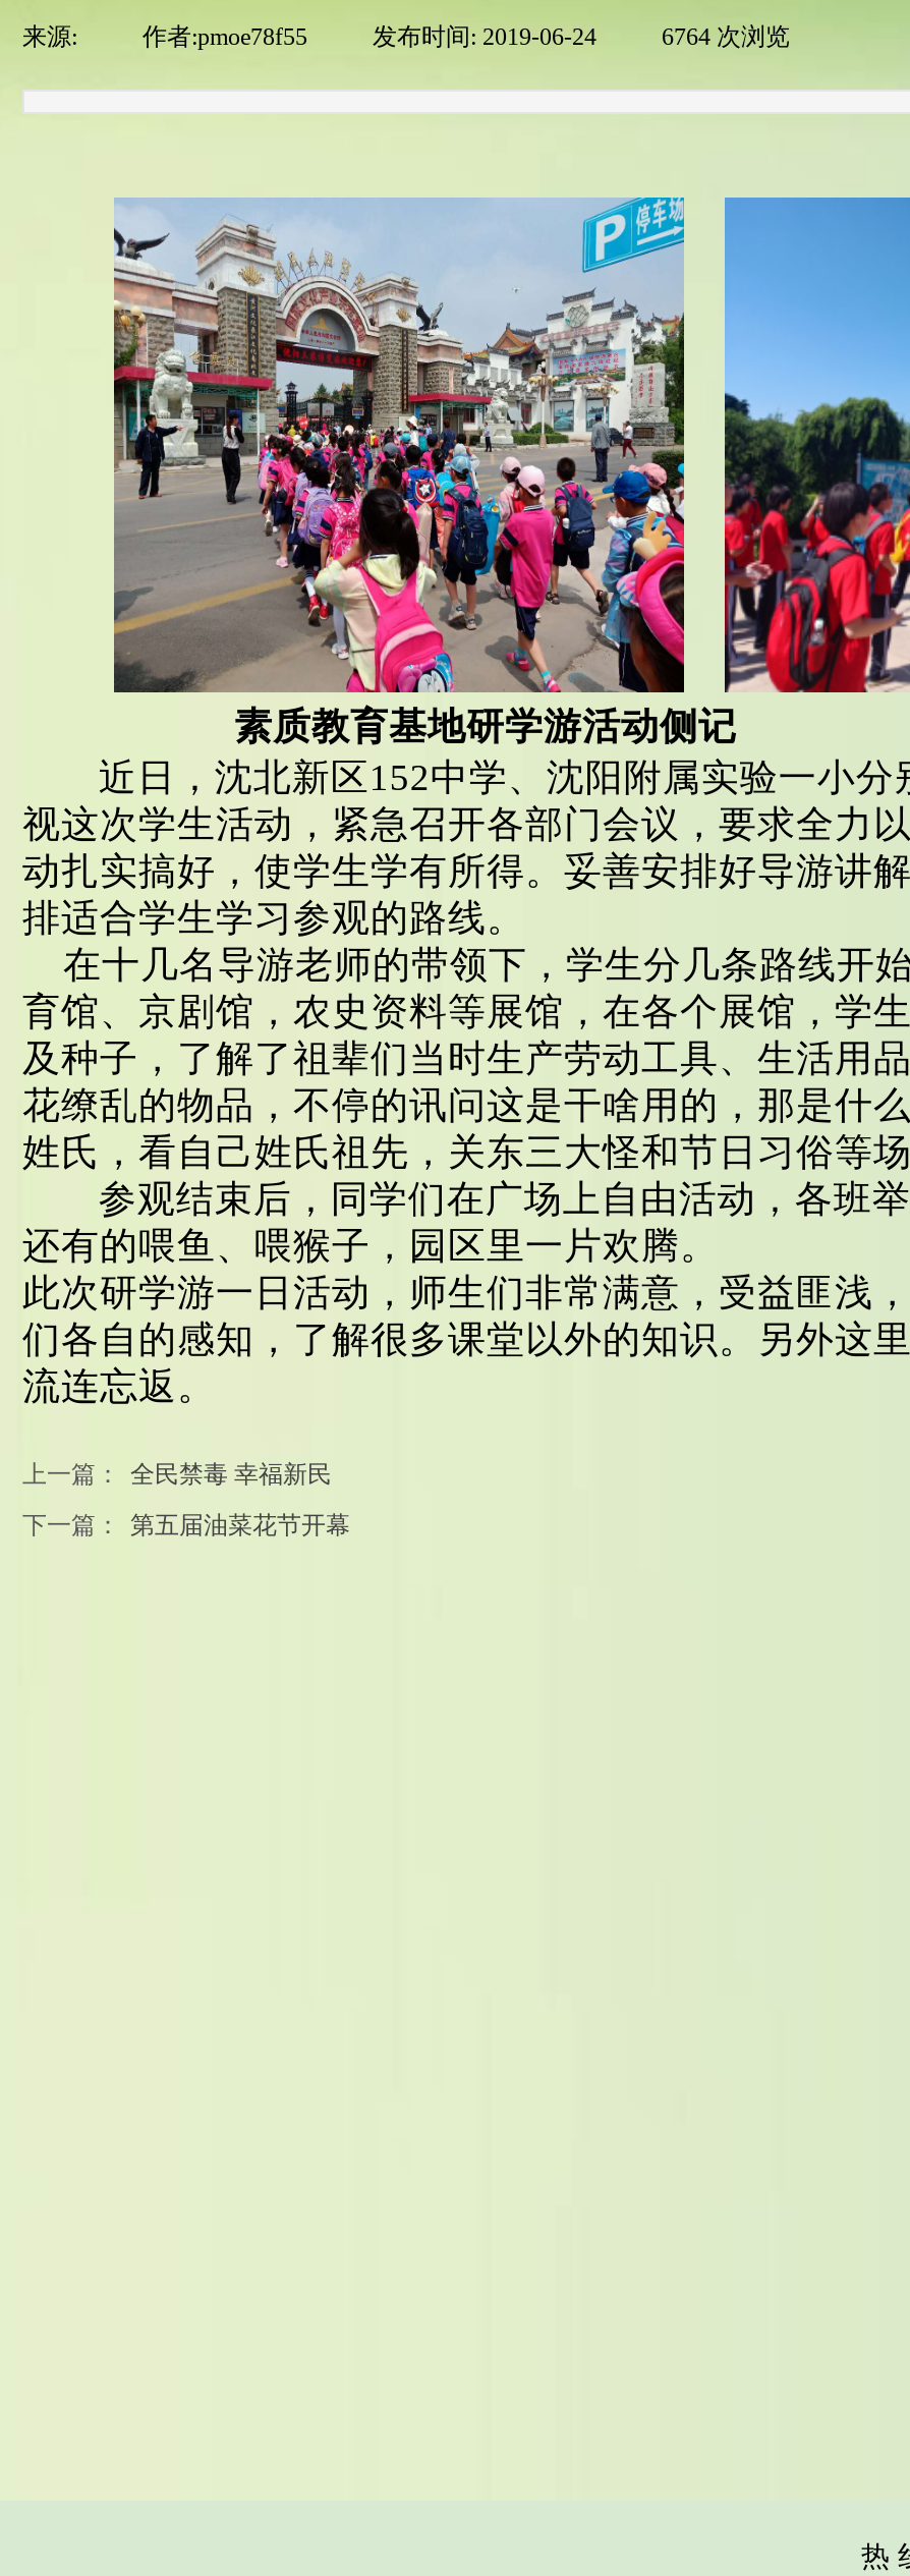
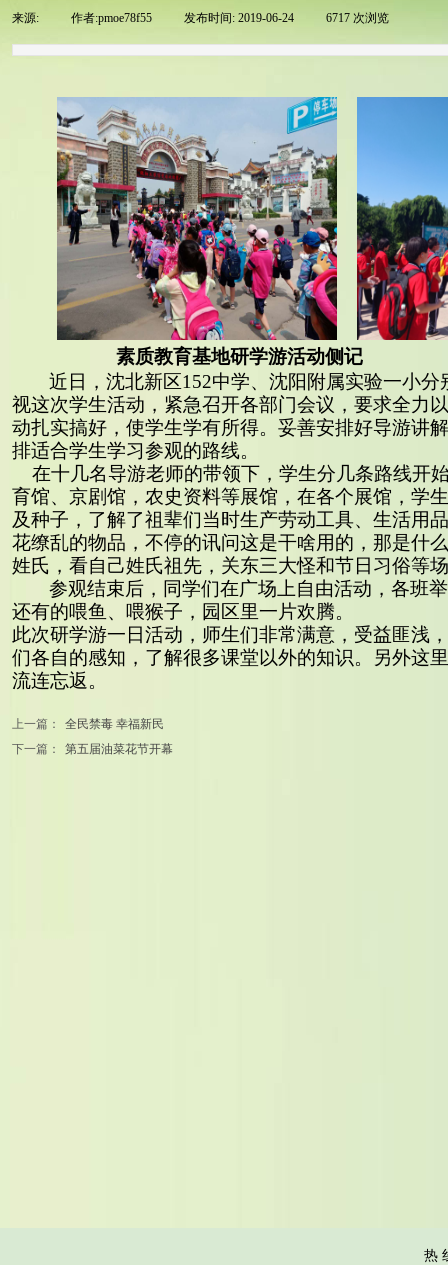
- 6764次浏览
+ 6717次浏览
